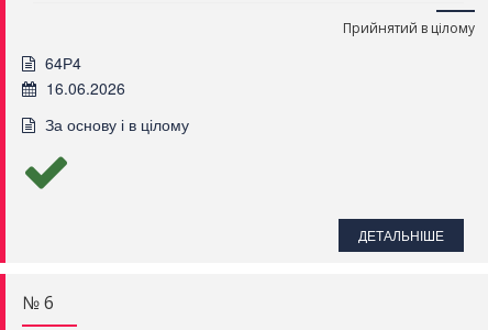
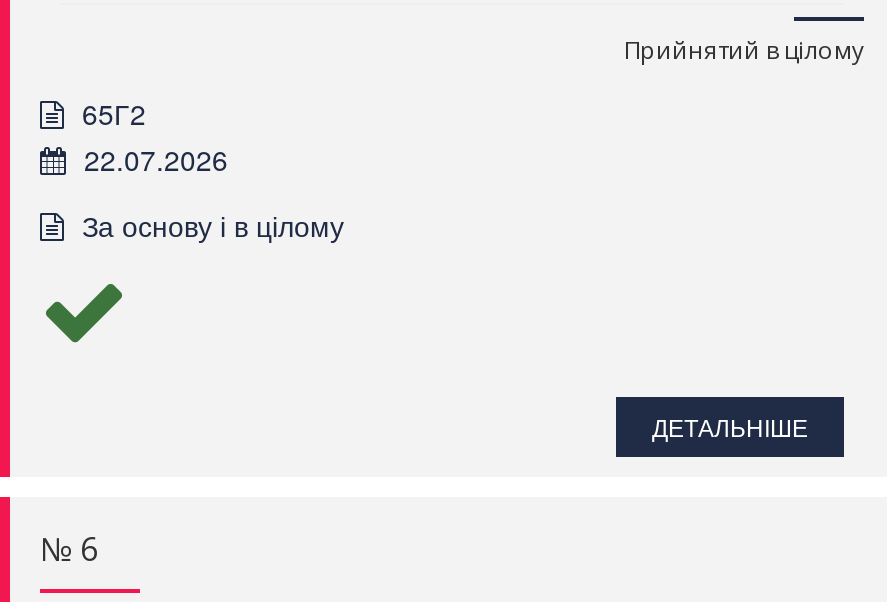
- 64Р4
- 16.06.2026
+ 65Г2
+ 22.07.2026
